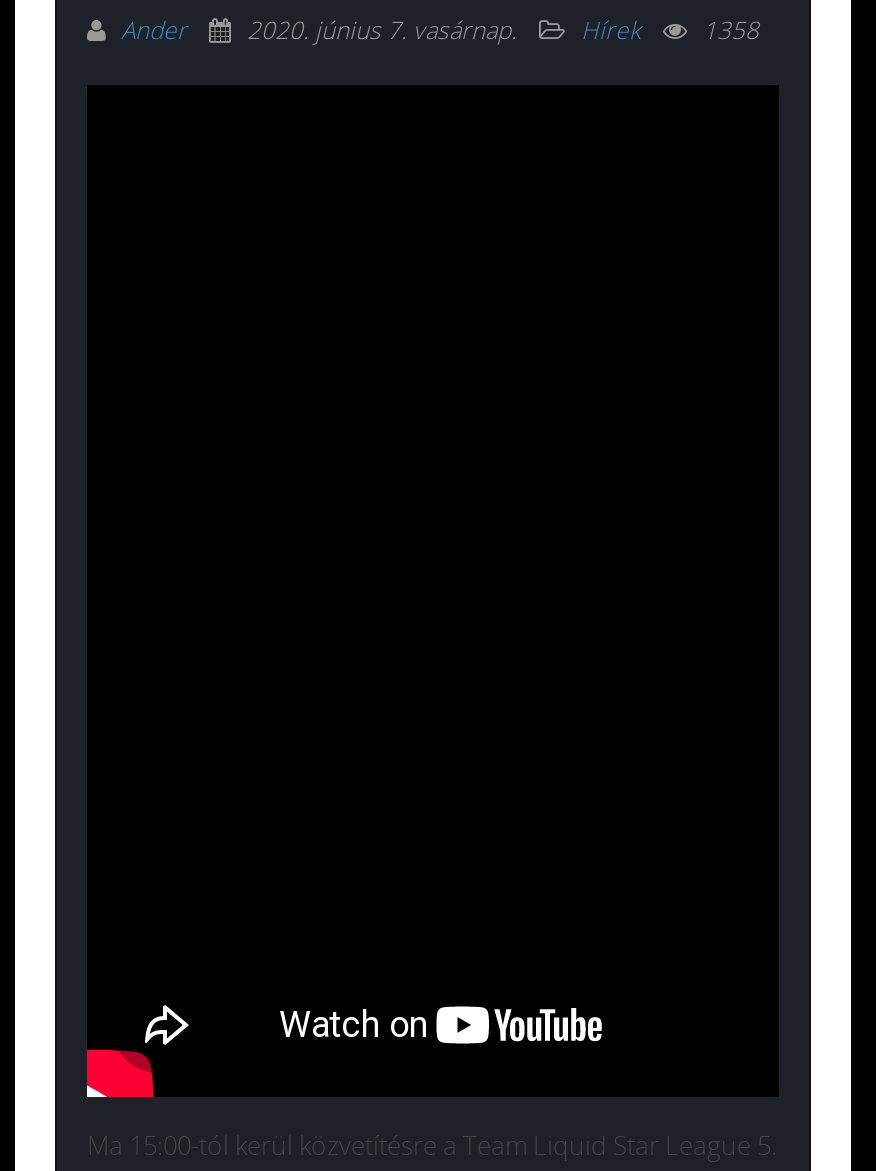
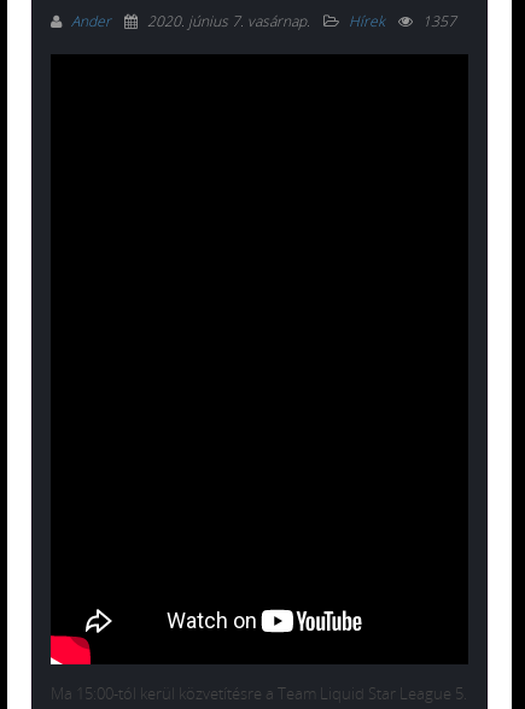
- Ander 2020. június 7. vasárnap. Hírek 1358
+ Ander 2020. június 7. vasárnap. Hírek 1357
